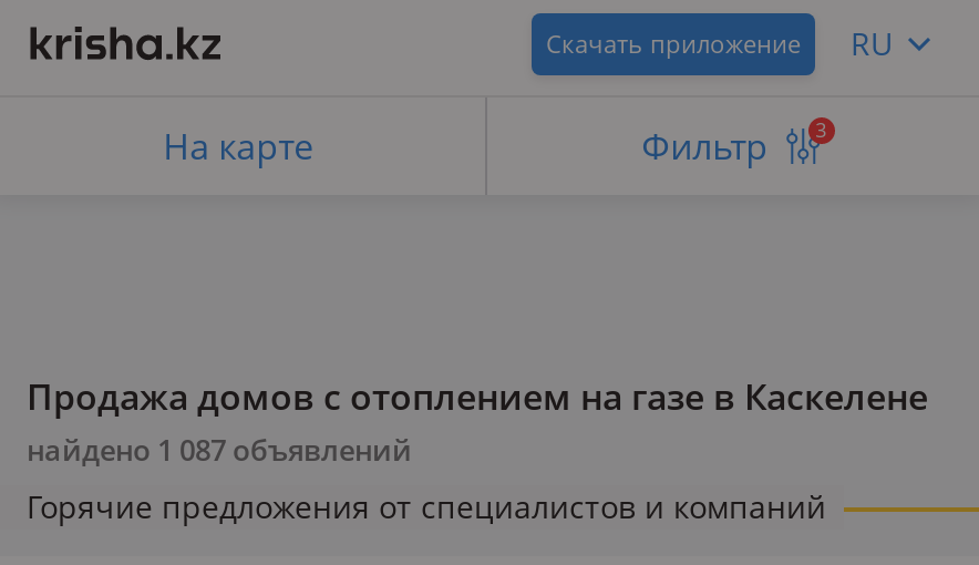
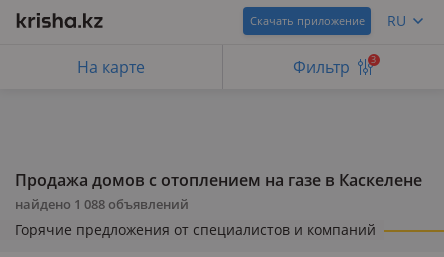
- найдено 1 087 объявлений
+ найдено 1 088 объявлений
